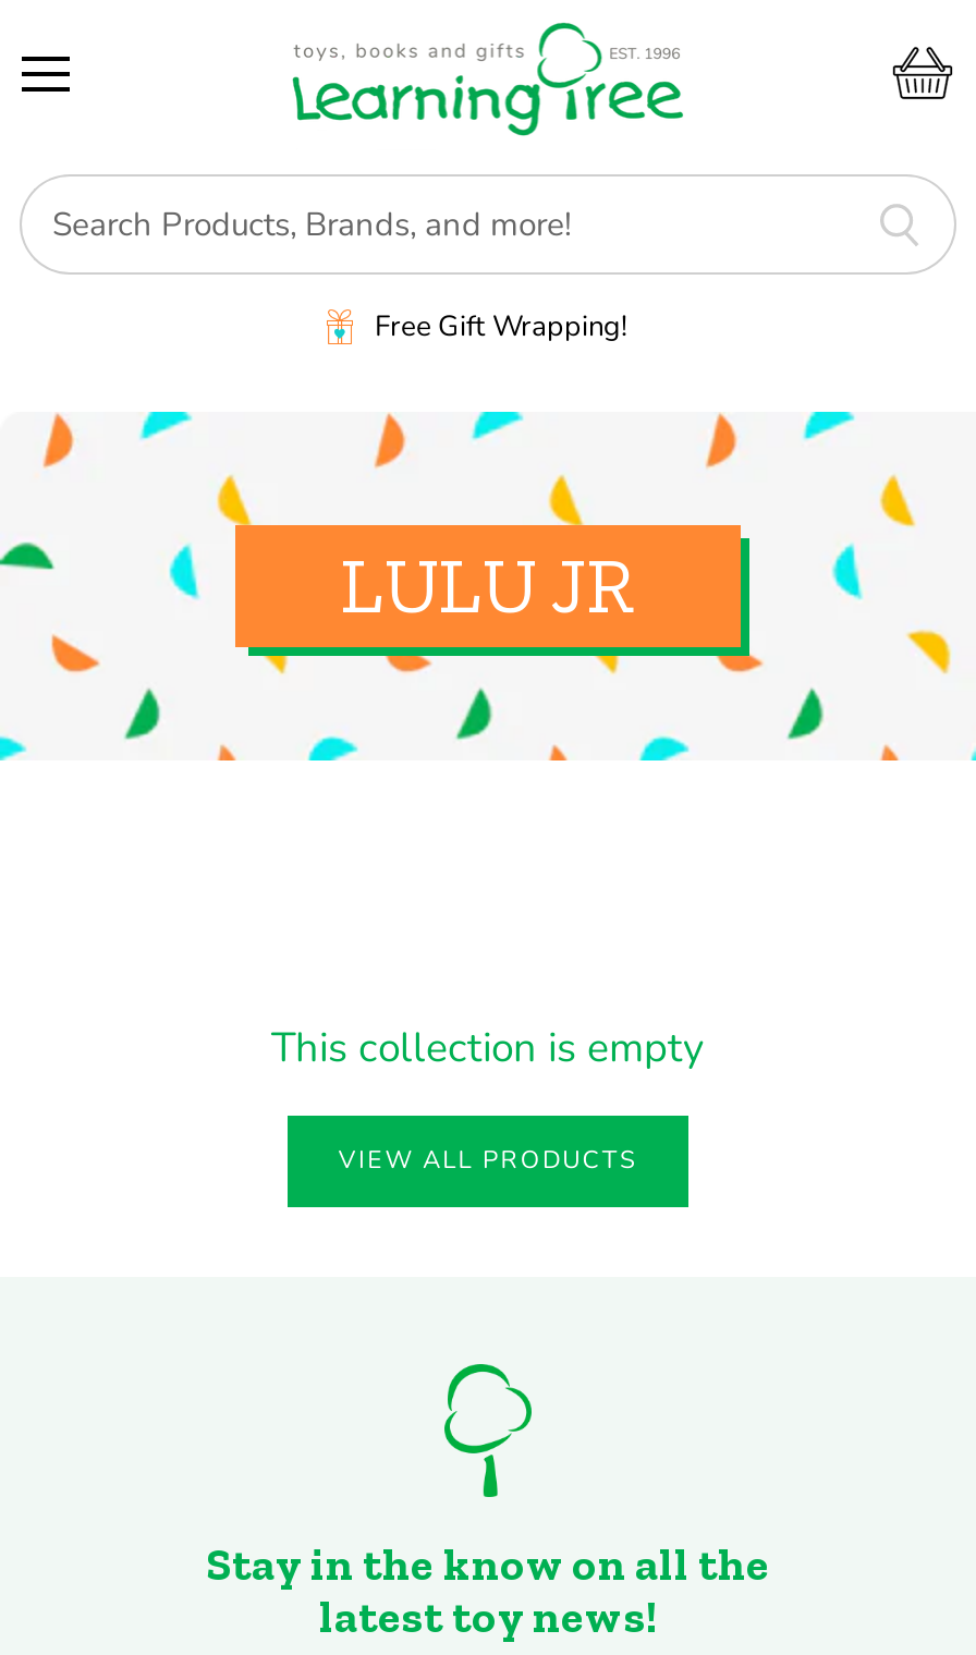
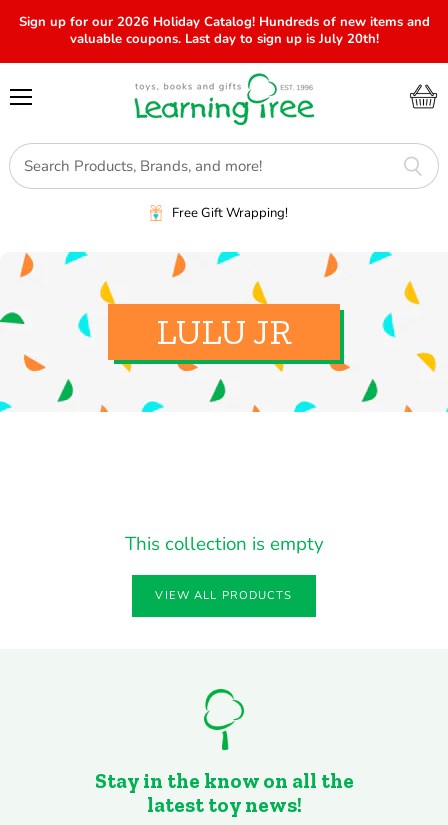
+ Sign up for our 2026 Holiday Catalog! Hundreds of new items and
+ valuable coupons. Last day to sign up is July 20th!
